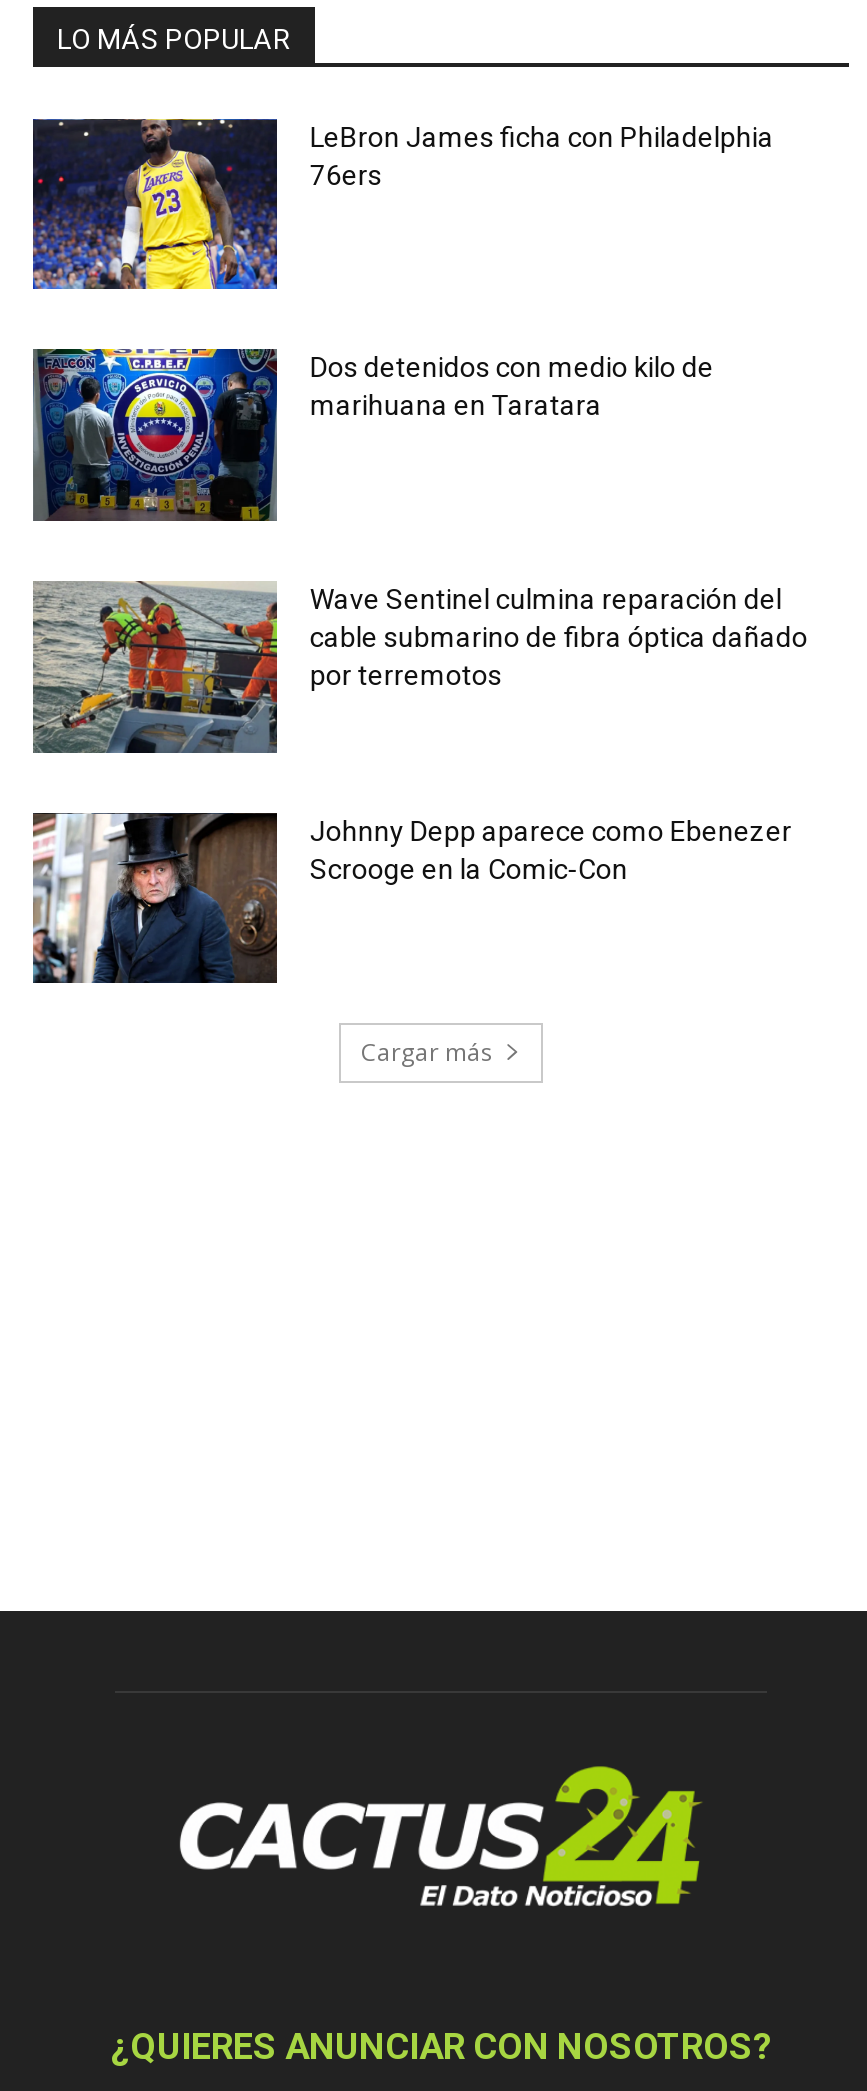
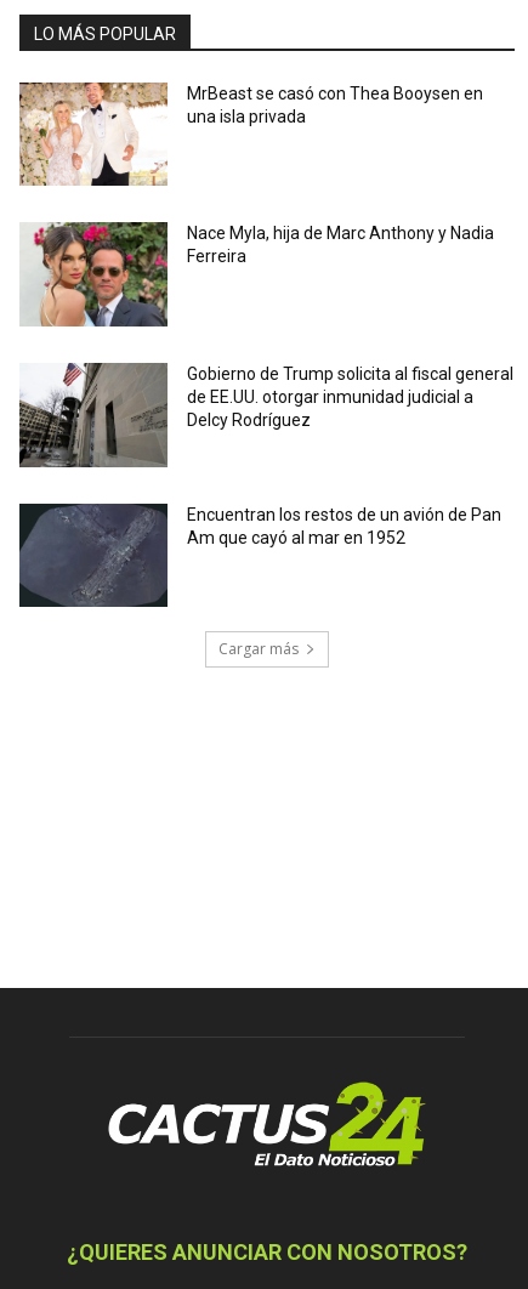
- [image]
- LeBron James ficha con Philadelphia
- 76ers
+ [image]
+ MrBeast se casó con Thea Booysen en
+ una isla privada

- [image]
- Dos detenidos con medio kilo de
- marihuana en Taratara
+ [image]
+ Nace Myla, hija de Marc Anthony y Nadia
+ Ferreira

- [image]
- Wave Sentinel culmina reparación del
- cable submarino de fibra óptica dañado
- por terremotos
+ [image]
+ Gobierno de Trump solicita al fiscal general
+ de EE.UU. otorgar inmunidad judicial a
+ Delcy Rodríguez

- [image]
- Johnny Depp aparece como Ebenezer
- Scrooge en la Comic-Con
+ [image]
+ Encuentran los restos de un avión de Pan
+ Am que cayó al mar en 1952
